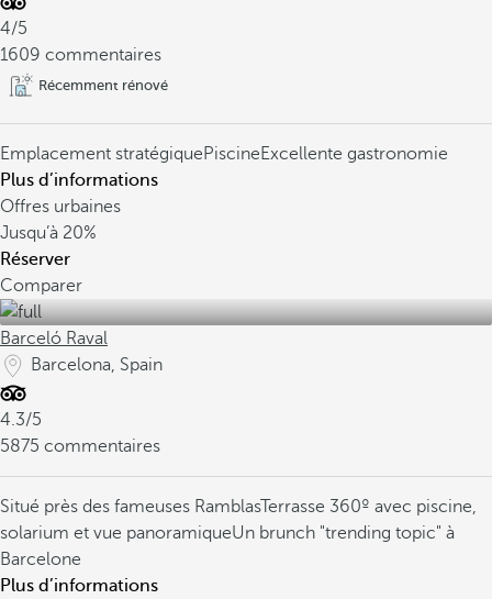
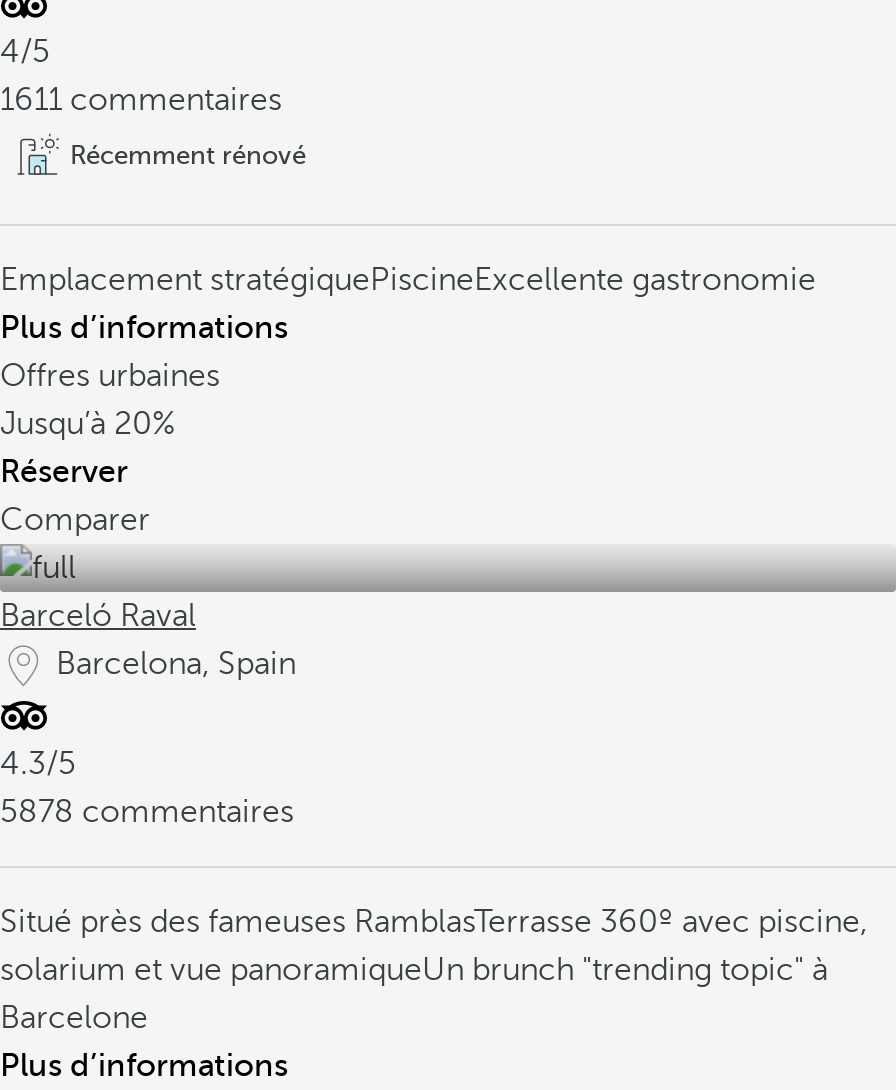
- 1609 commentaires
+ 1611 commentaires

- 5875 commentaires
+ 5878 commentaires
